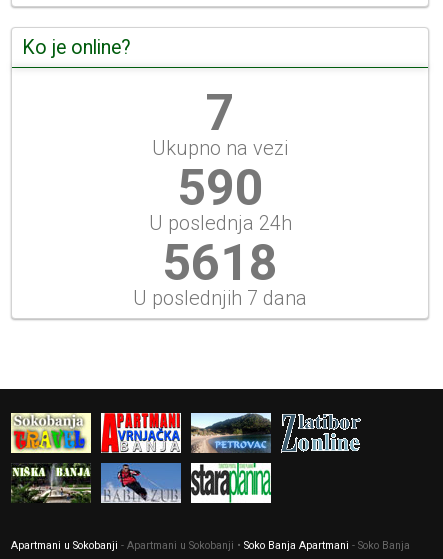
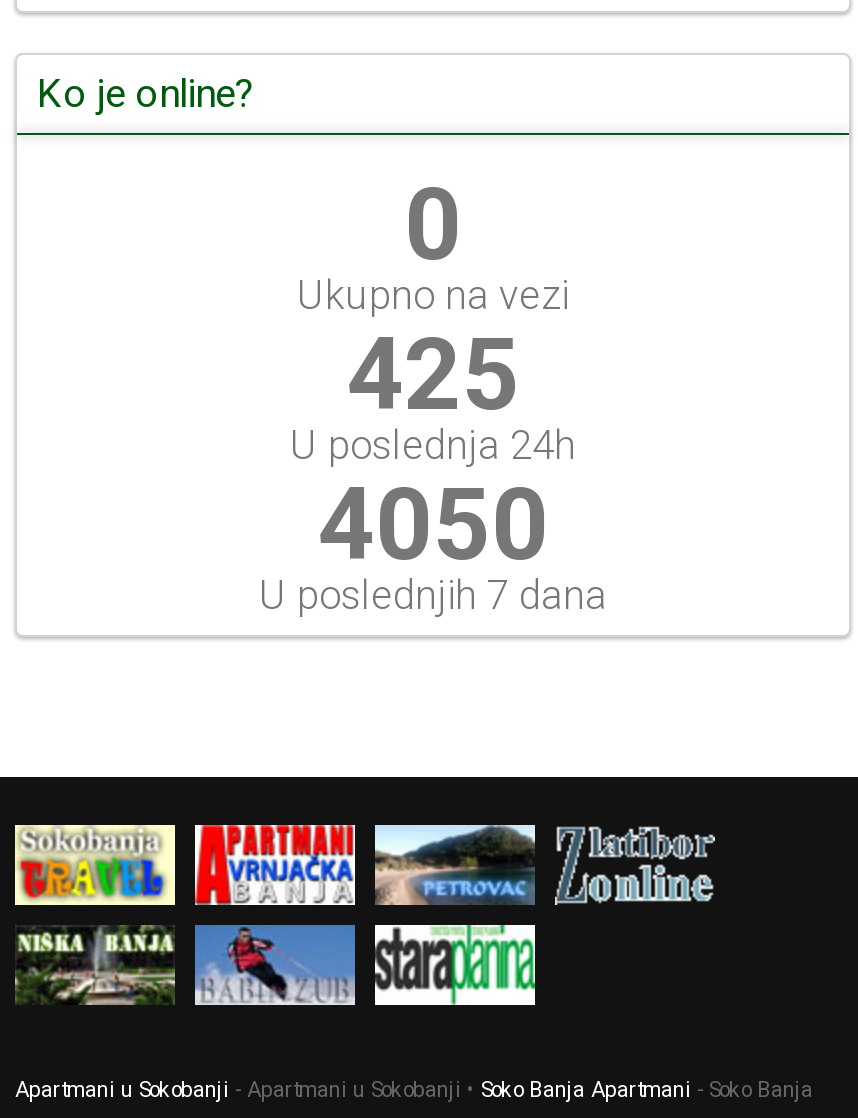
- 7
+ 0

- 590
+ 425

- 5618
+ 4050
